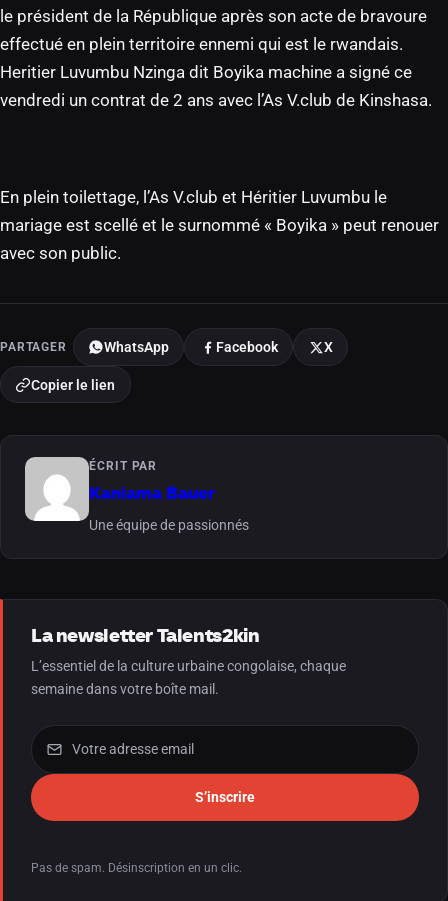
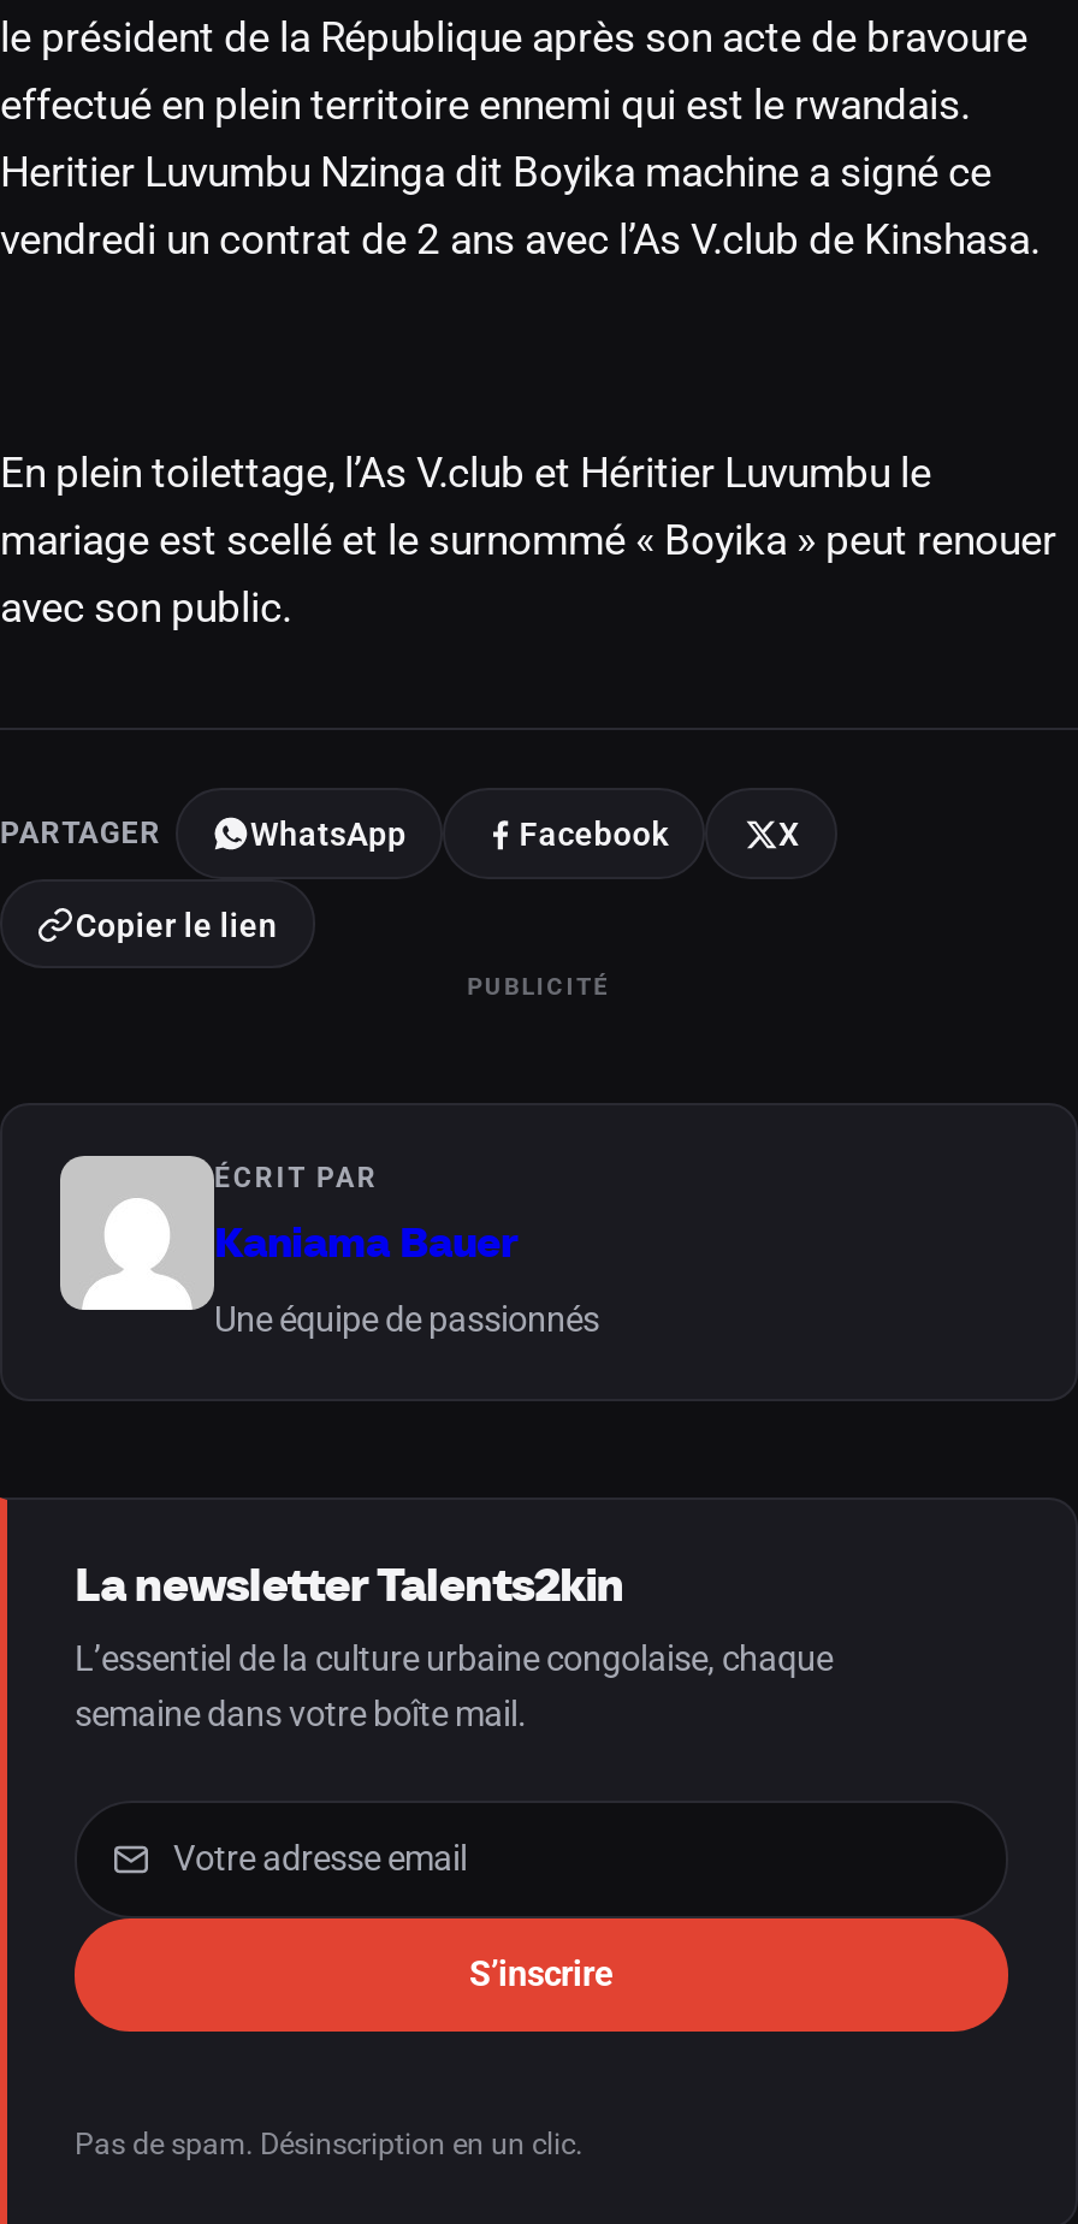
+ PUBLICITÉ
